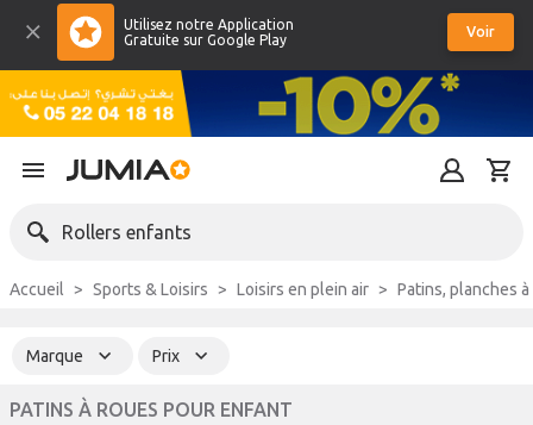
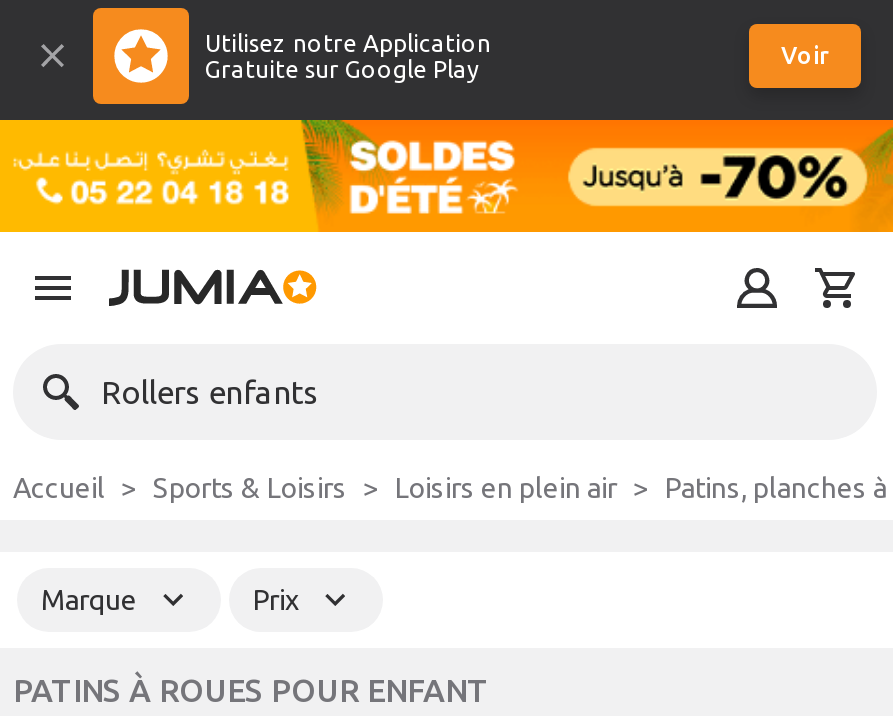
- [image]
+ [image]
